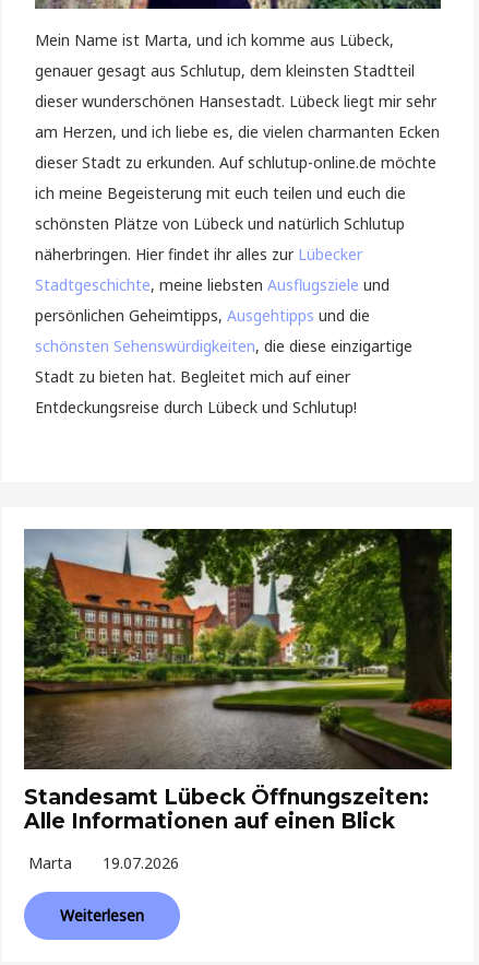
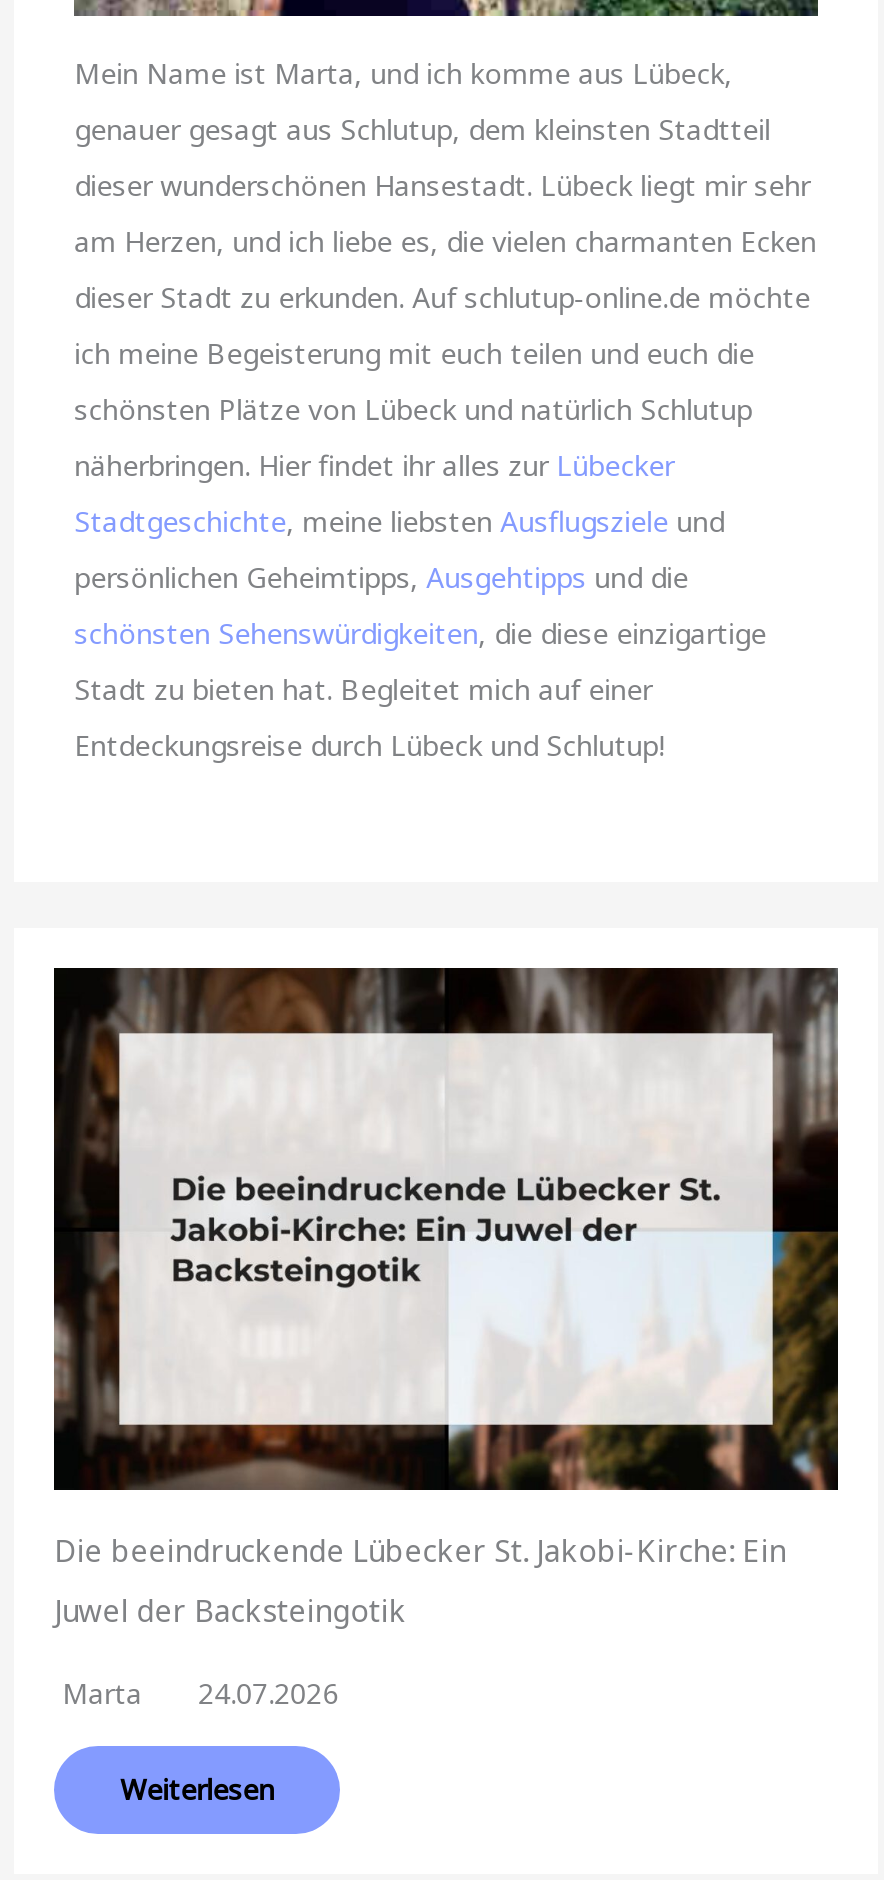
- [image]
- Standesamt Lübeck Öffnungszeiten:
- Alle Informationen auf einen Blick
+ [image]
+ Die beeindruckende Lübecker St. Jakobi-Kirche: Ein
+ Juwel der Backsteingotik

- Marta 19.07.2026
+ Marta 24.07.2026
